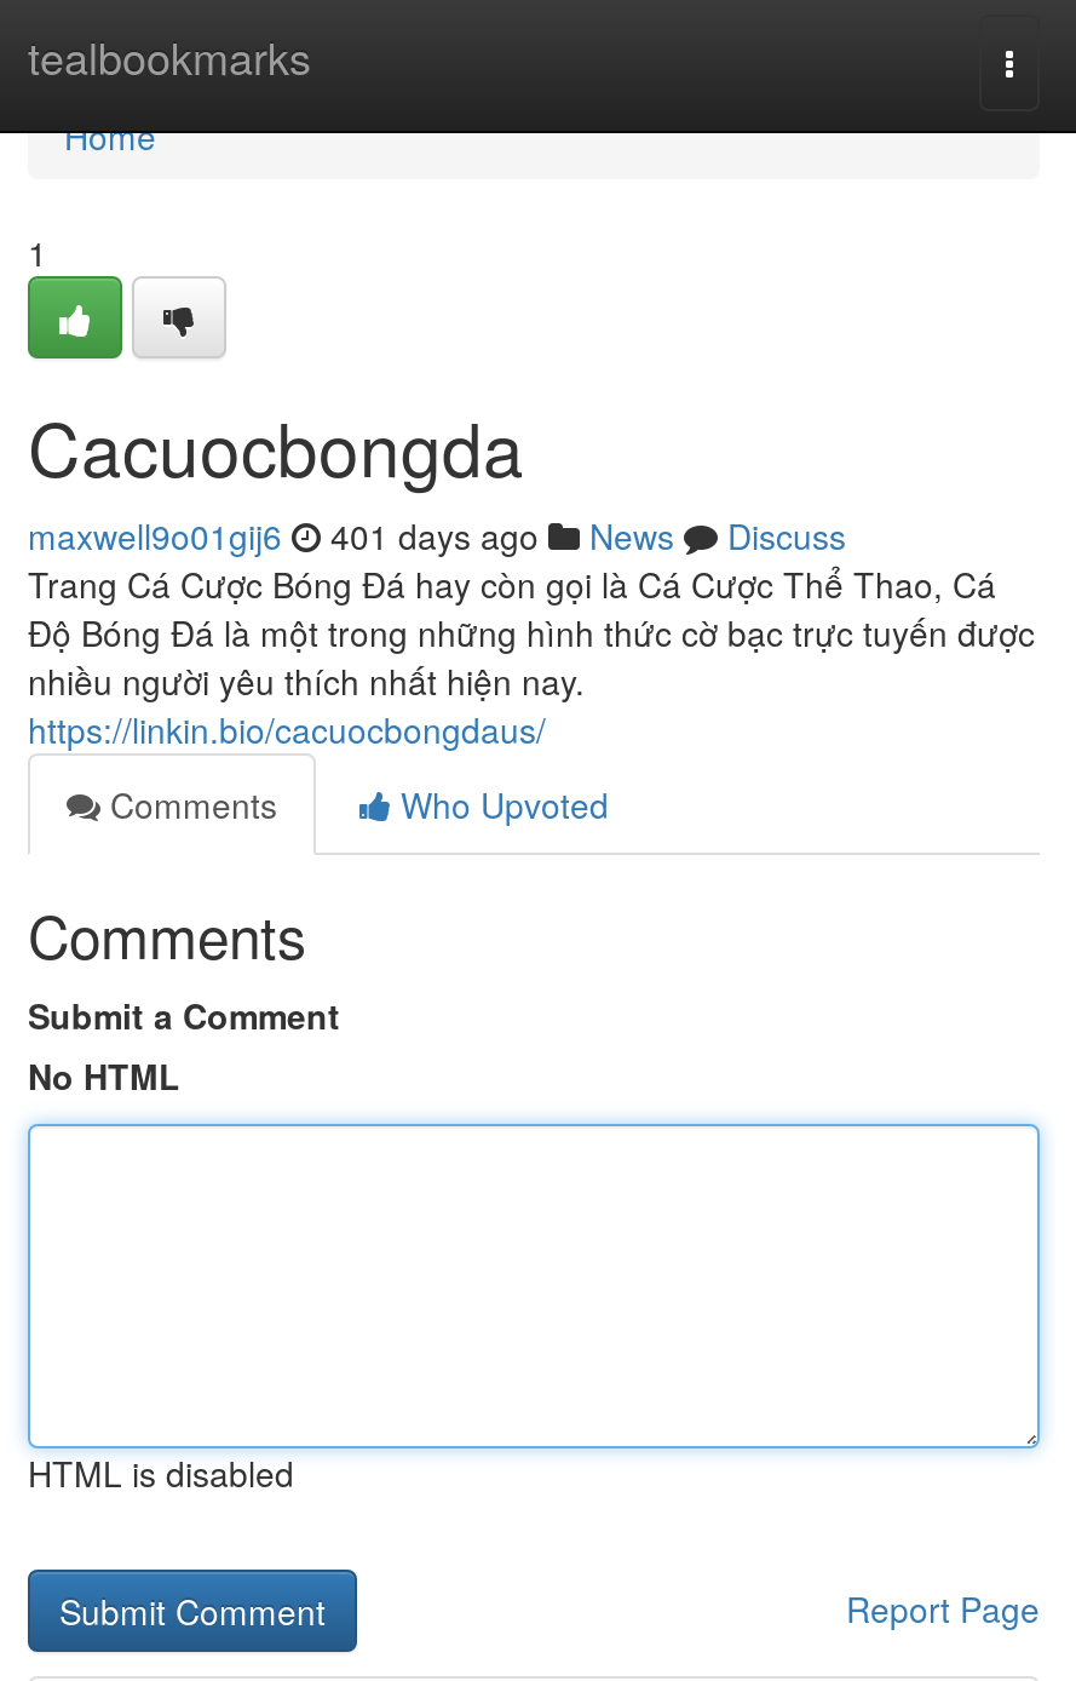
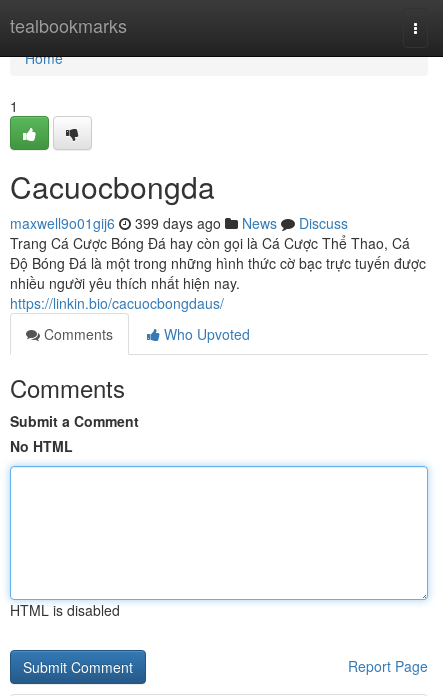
- maxwell9o01gij6 401 days ago News Discuss
+ maxwell9o01gij6 399 days ago News Discuss
